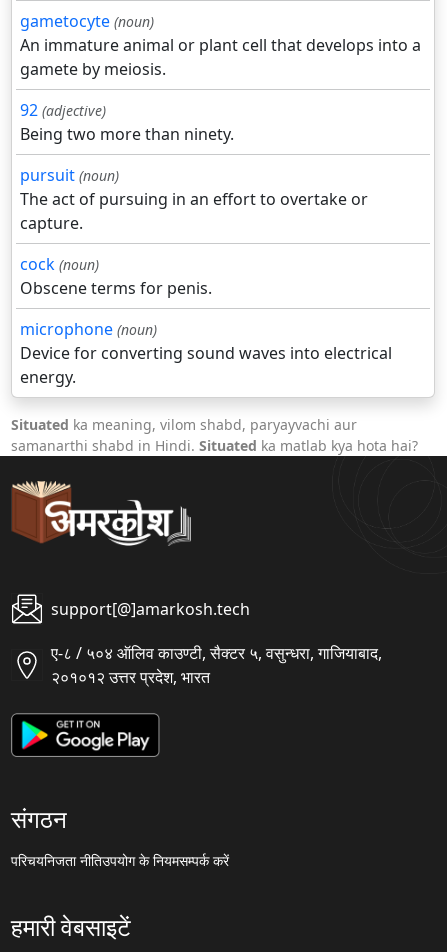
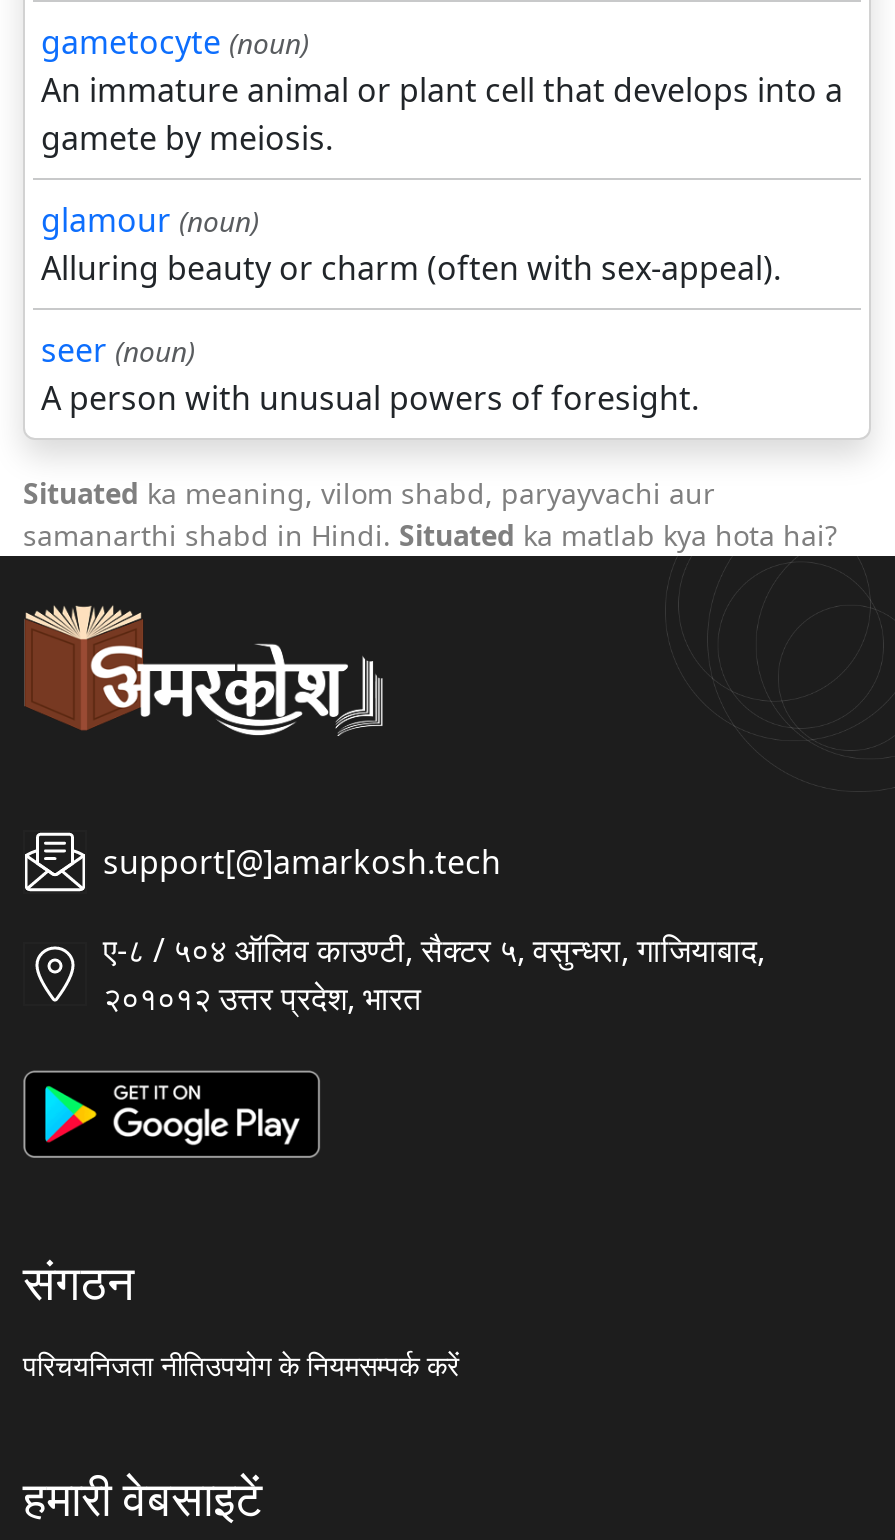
- 92 (adjective)
- Being two more than ninety.
- pursuit (noun)
- The act of pursuing in an effort to overtake or
- capture.
- cock (noun)
- Obscene terms for penis.
- microphone (noun)
- Device for converting sound waves into electrical
- energy.
+ glamour (noun)
+ Alluring beauty or charm (often with sex-appeal).
+ seer (noun)
+ A person with unusual powers of foresight.
